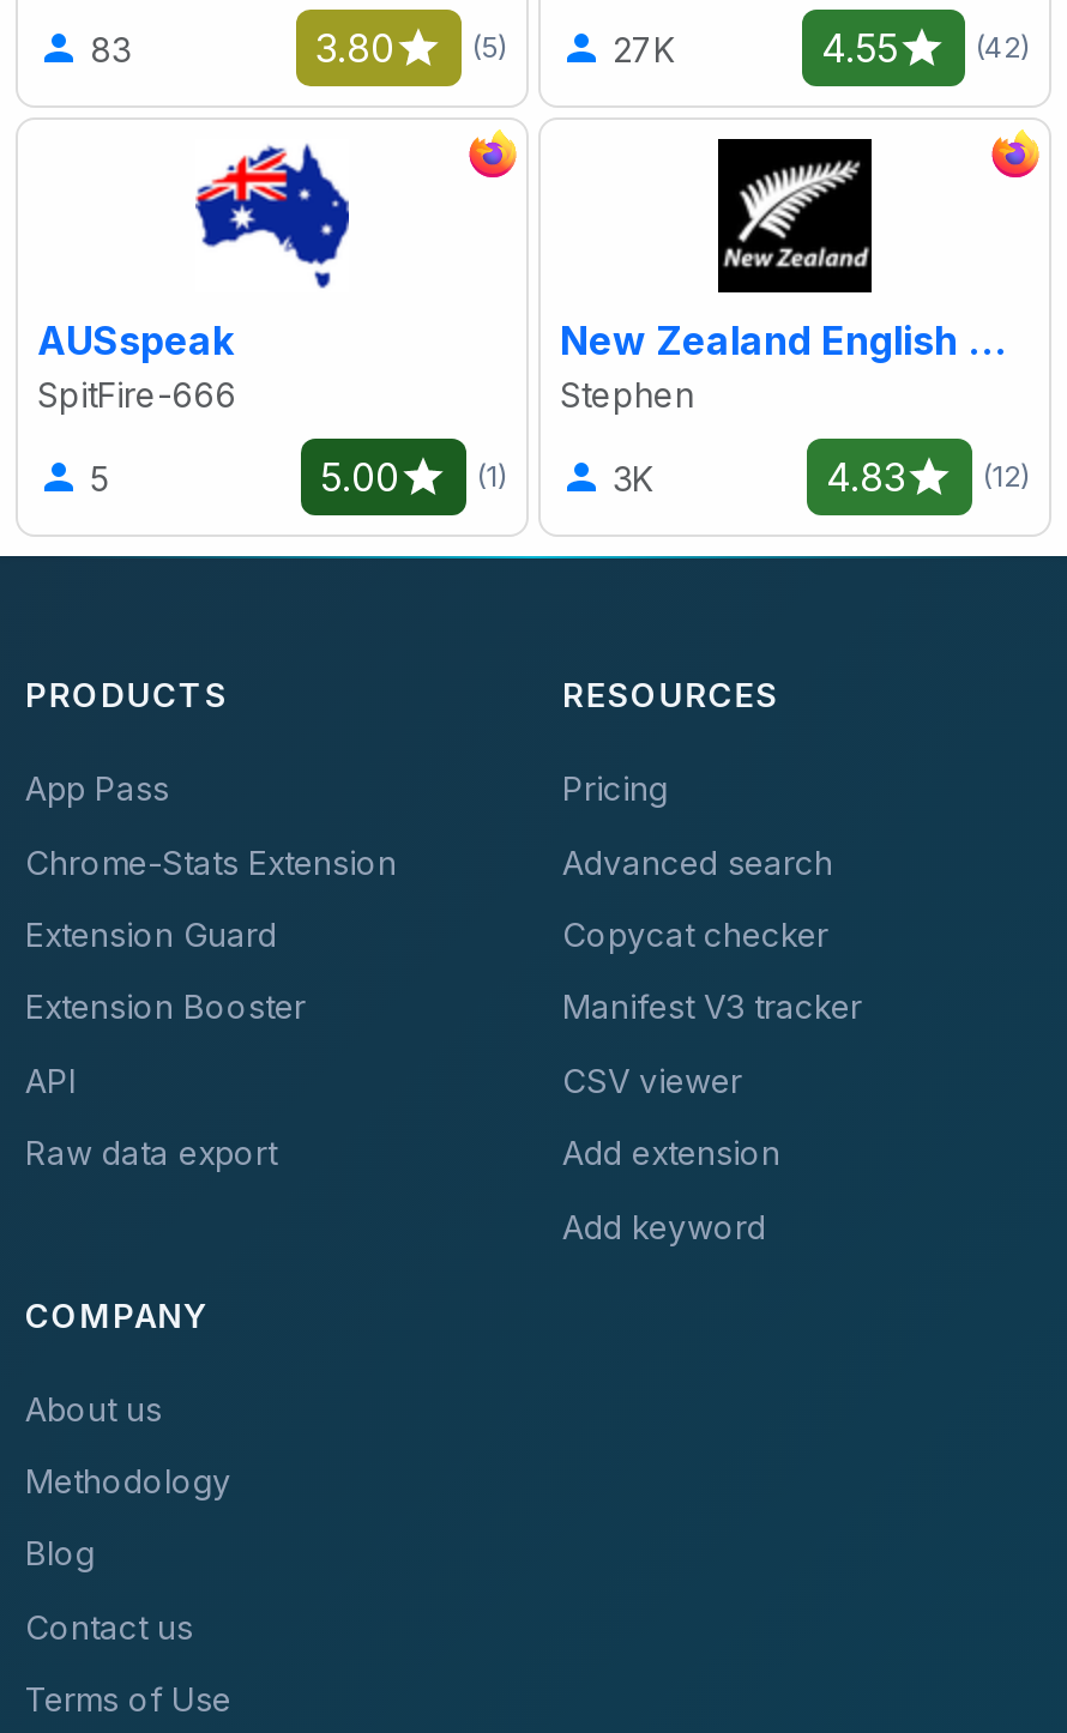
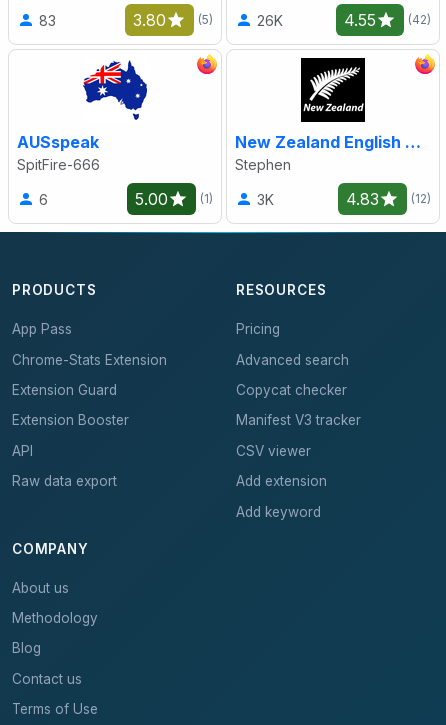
- 27K
+ 26K

- 5
+ 6
